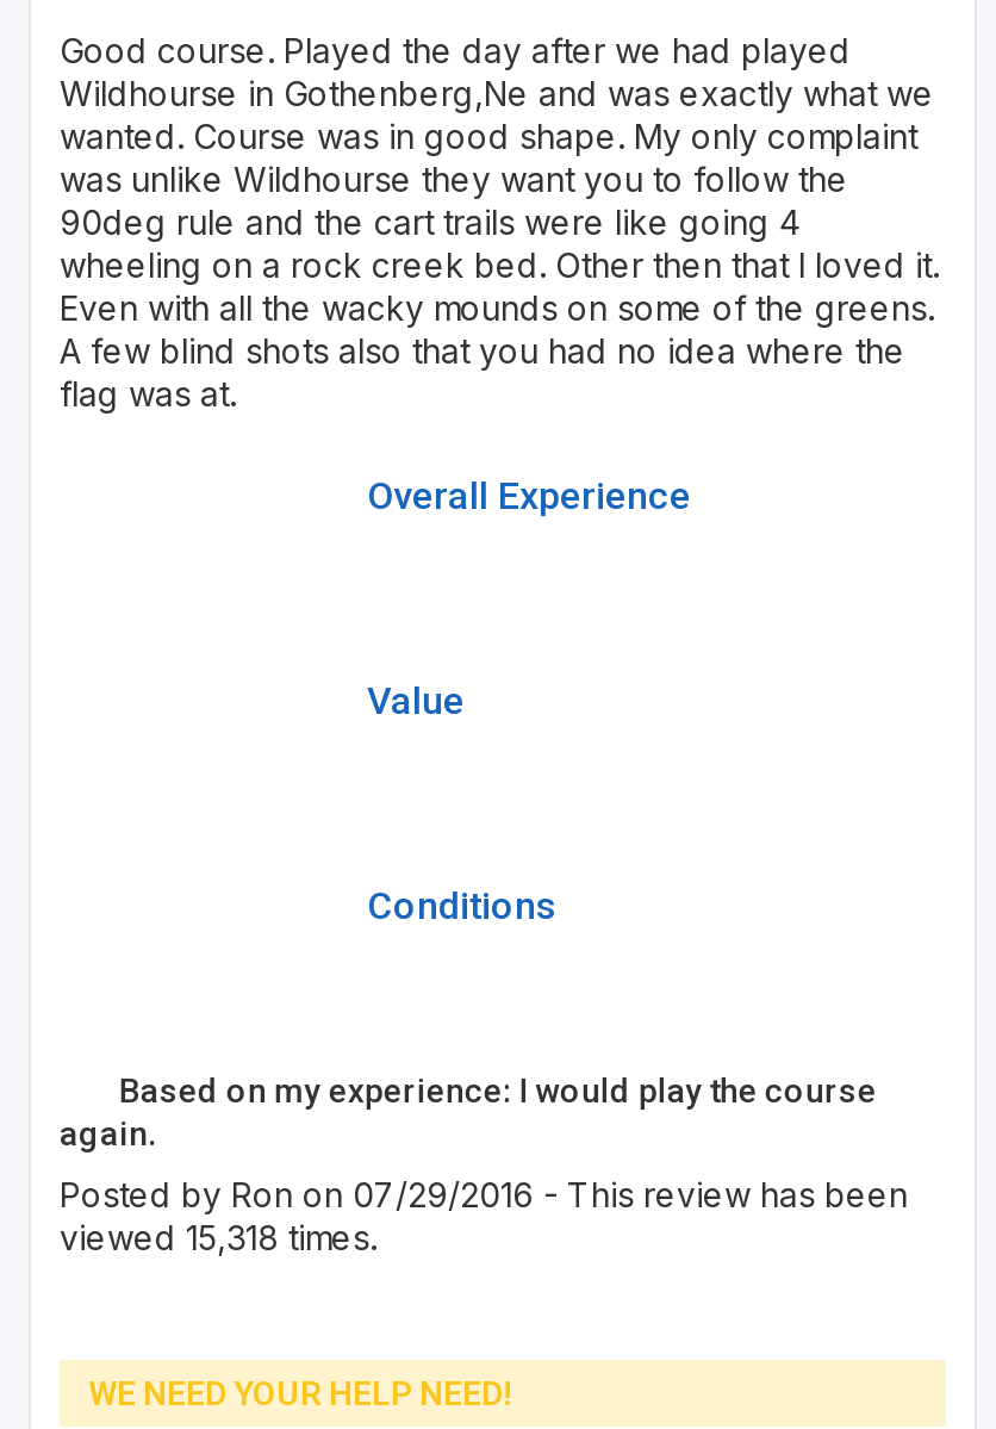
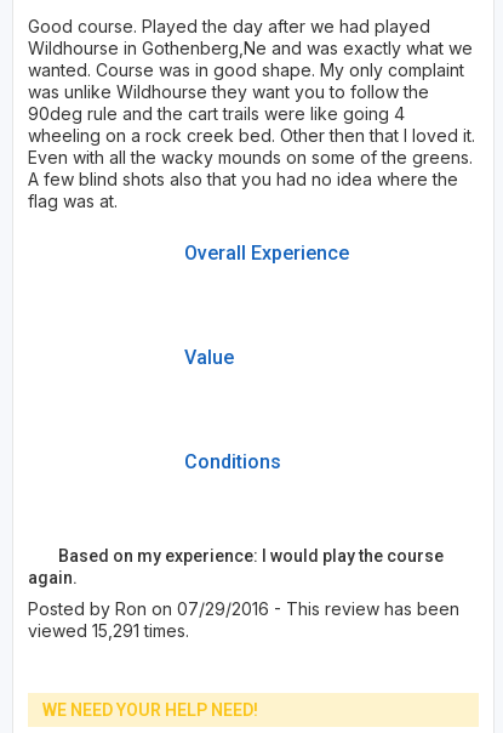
- viewed 15,318 times.
+ viewed 15,291 times.
